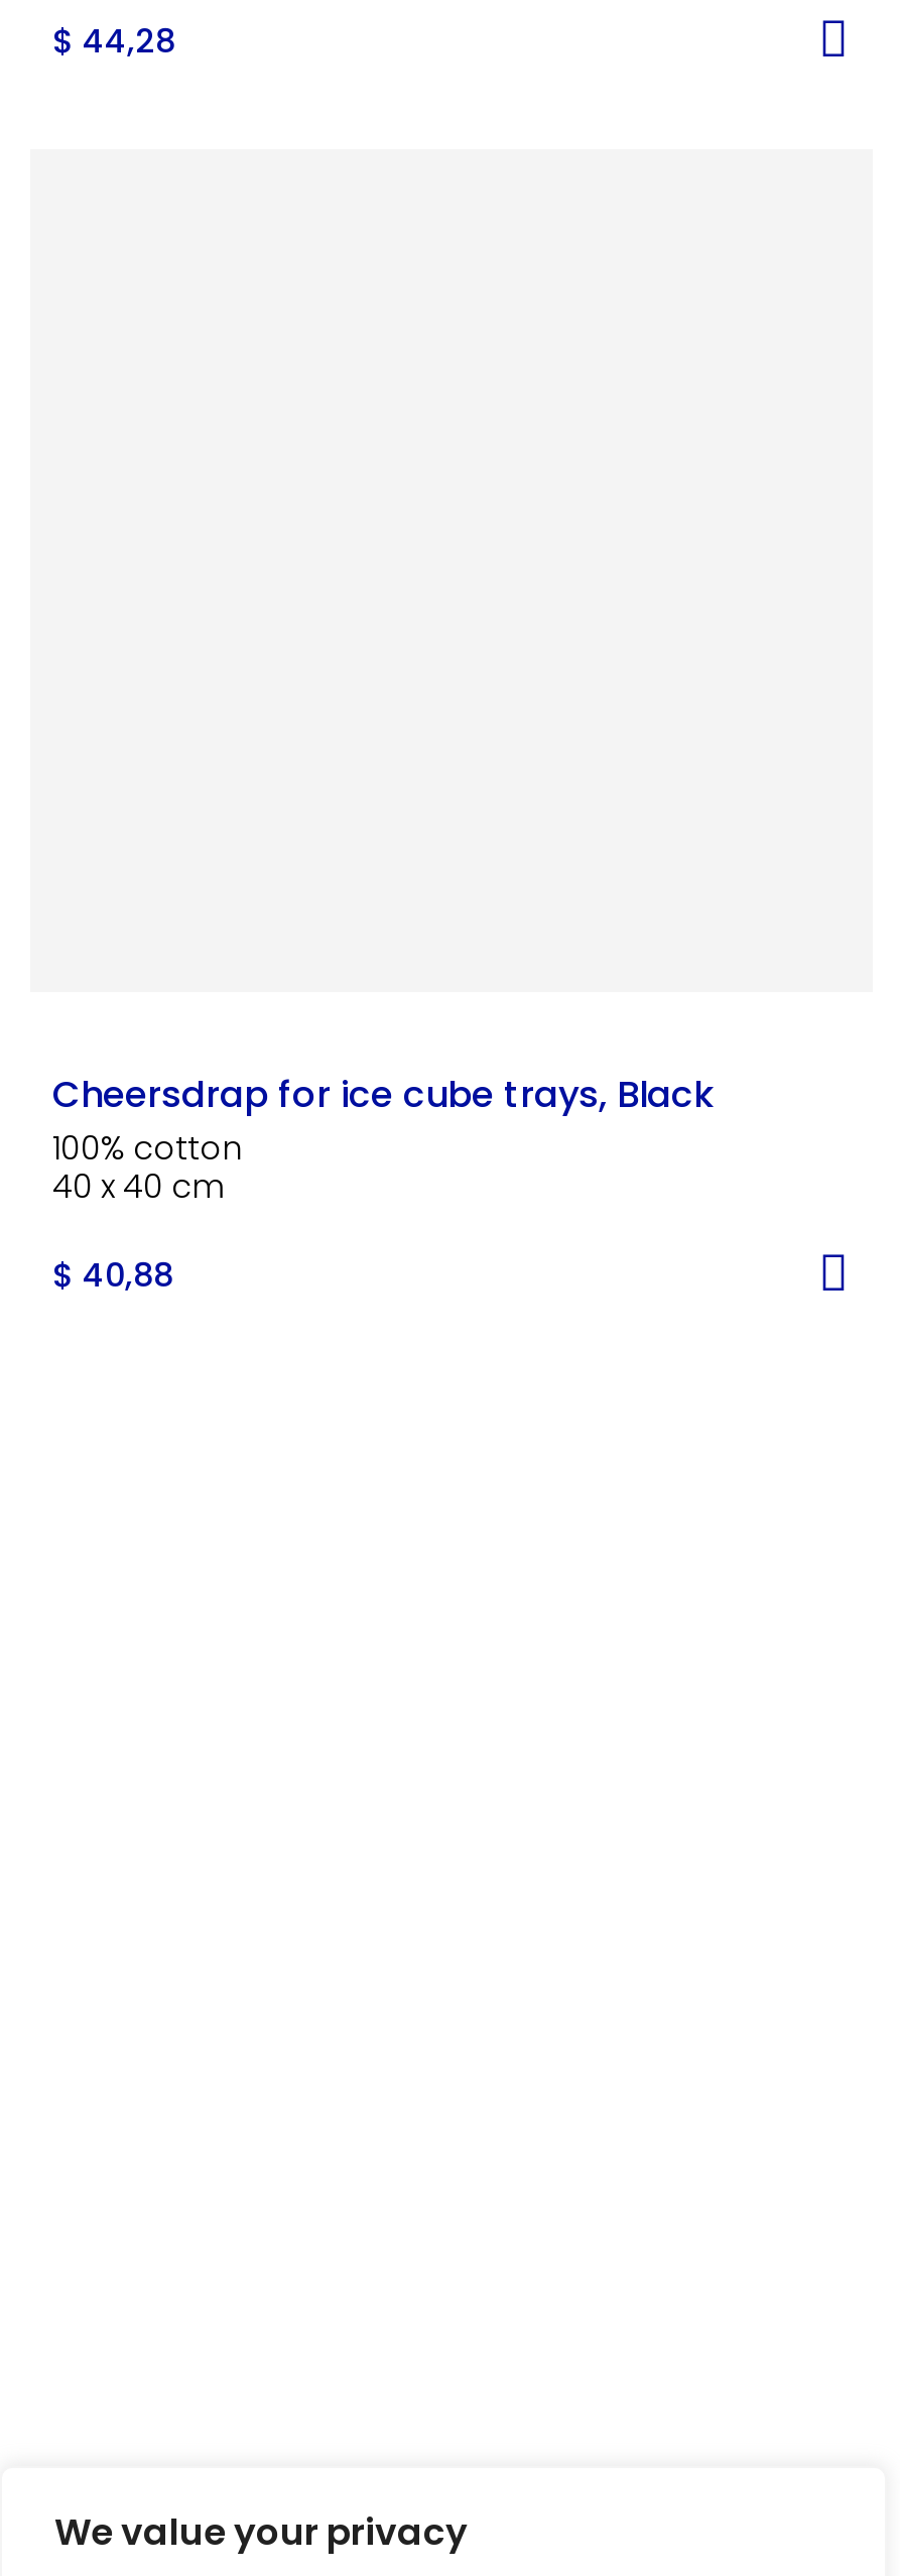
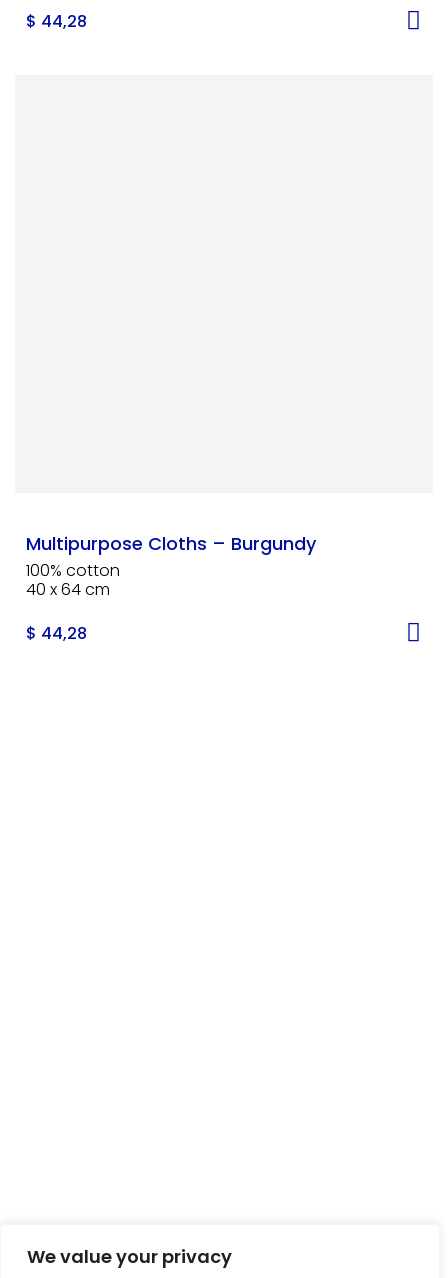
- Cheersdrap for ice cube trays, Black
+ Multipurpose Cloths – Burgundy

- 40 x 40 cm
+ 40 x 64 cm

- $40,88
+ $44,28
